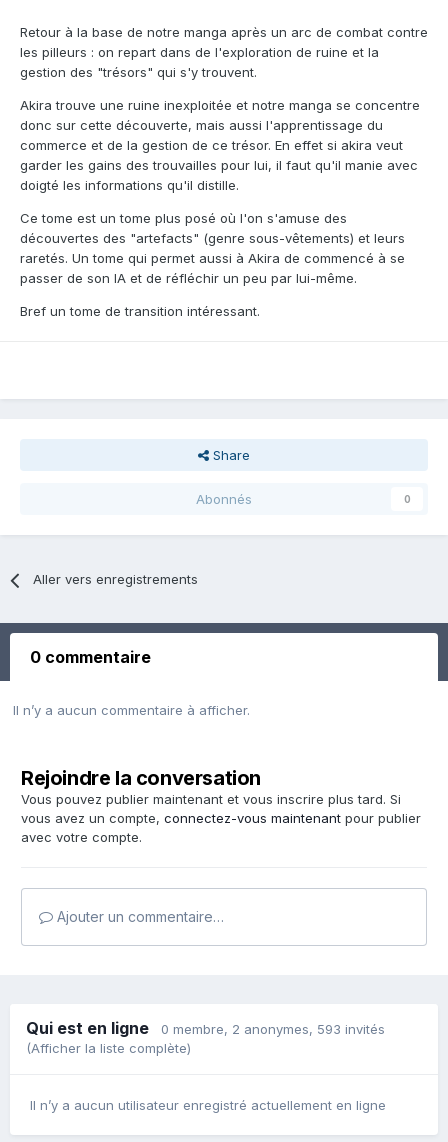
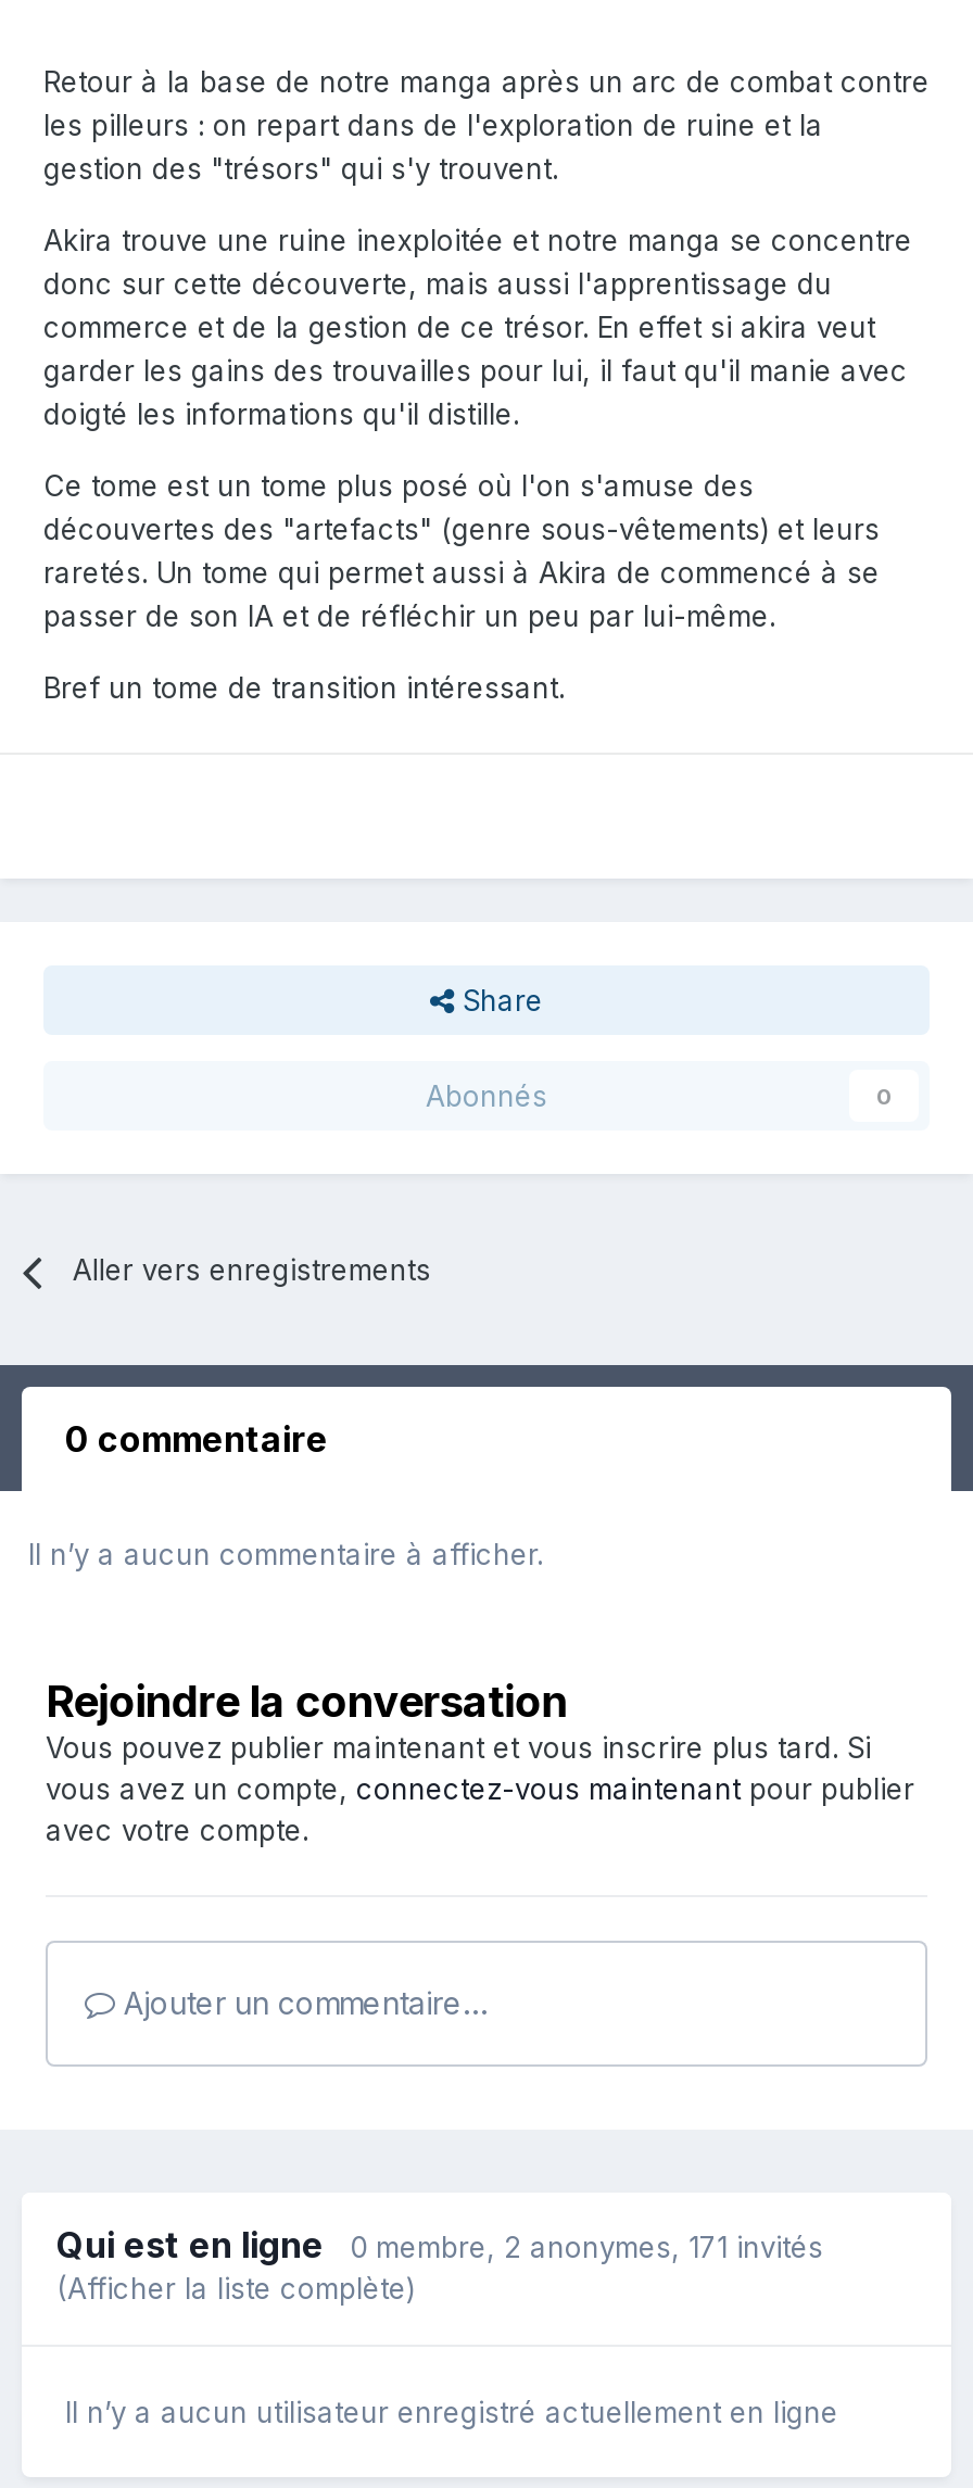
- Qui est en ligne 0 membre, 2 anonymes, 593 invités
+ Qui est en ligne 0 membre, 2 anonymes, 171 invités
